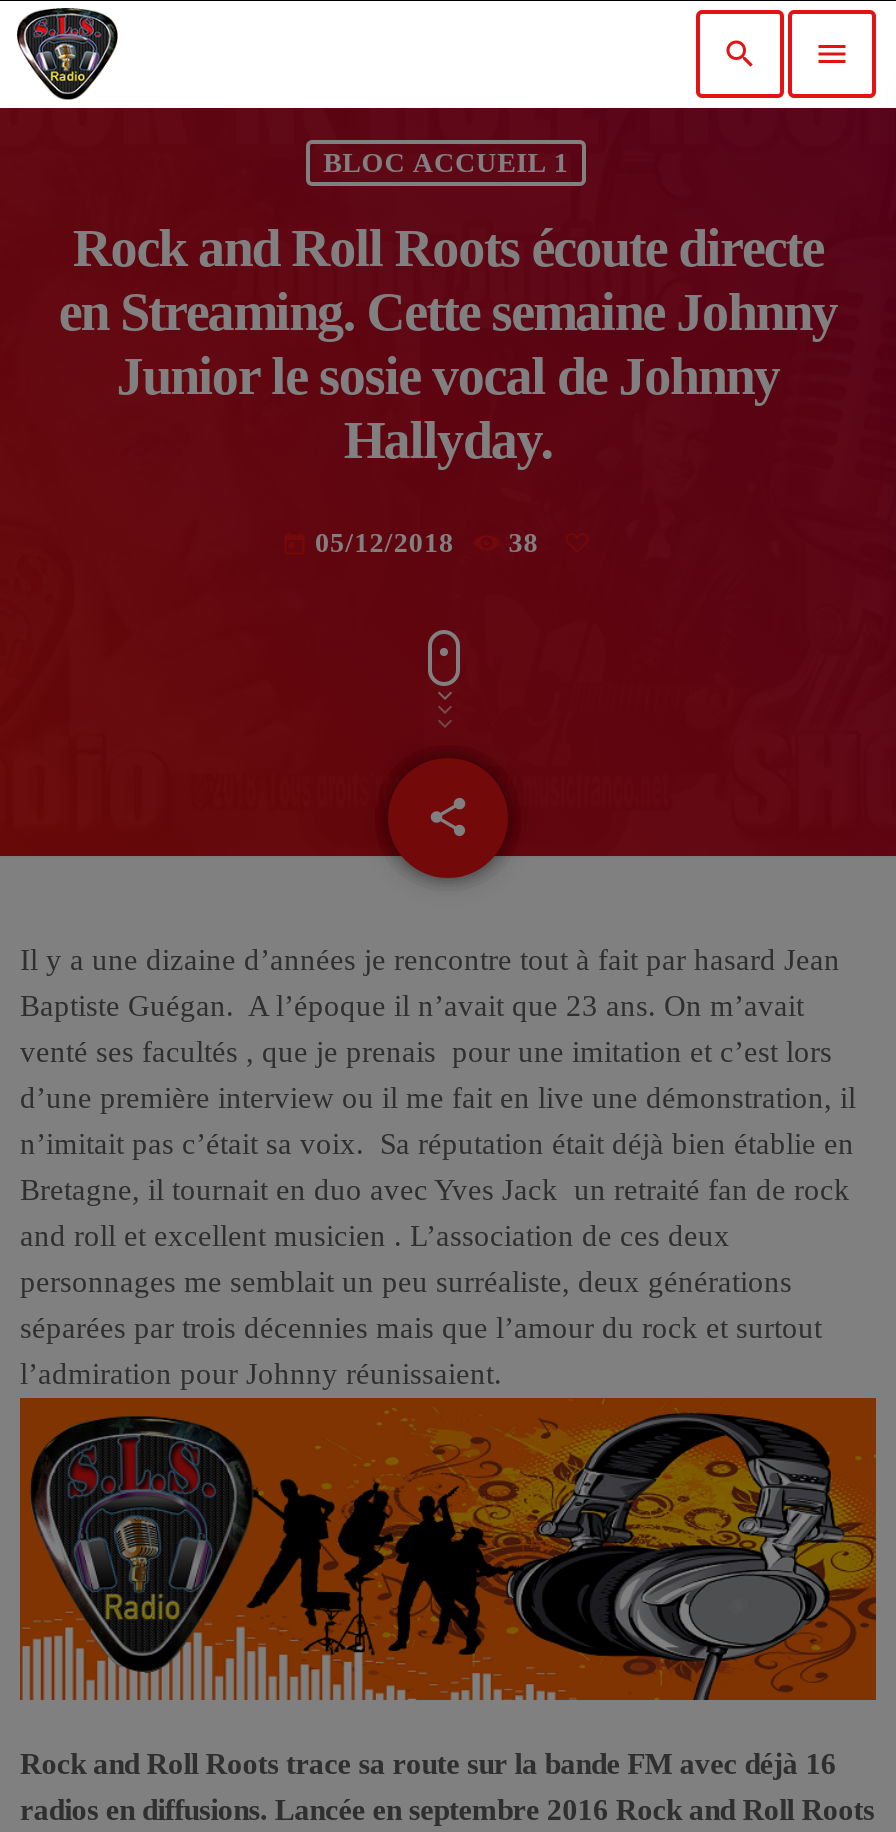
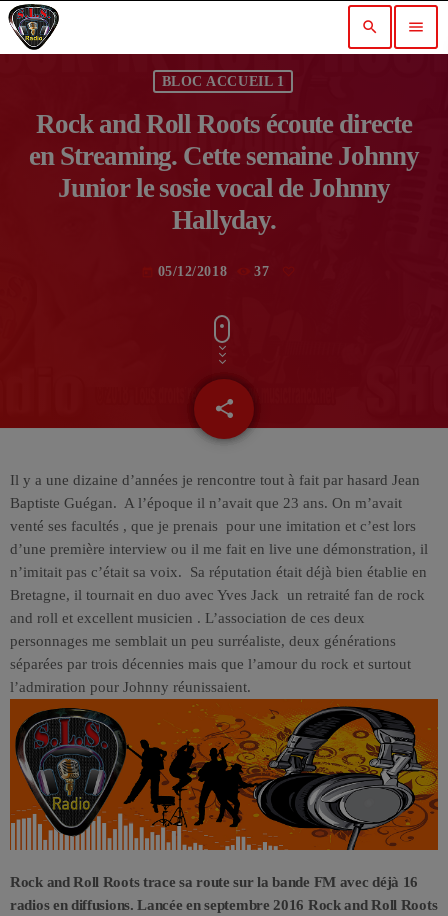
- 38
+ 37
